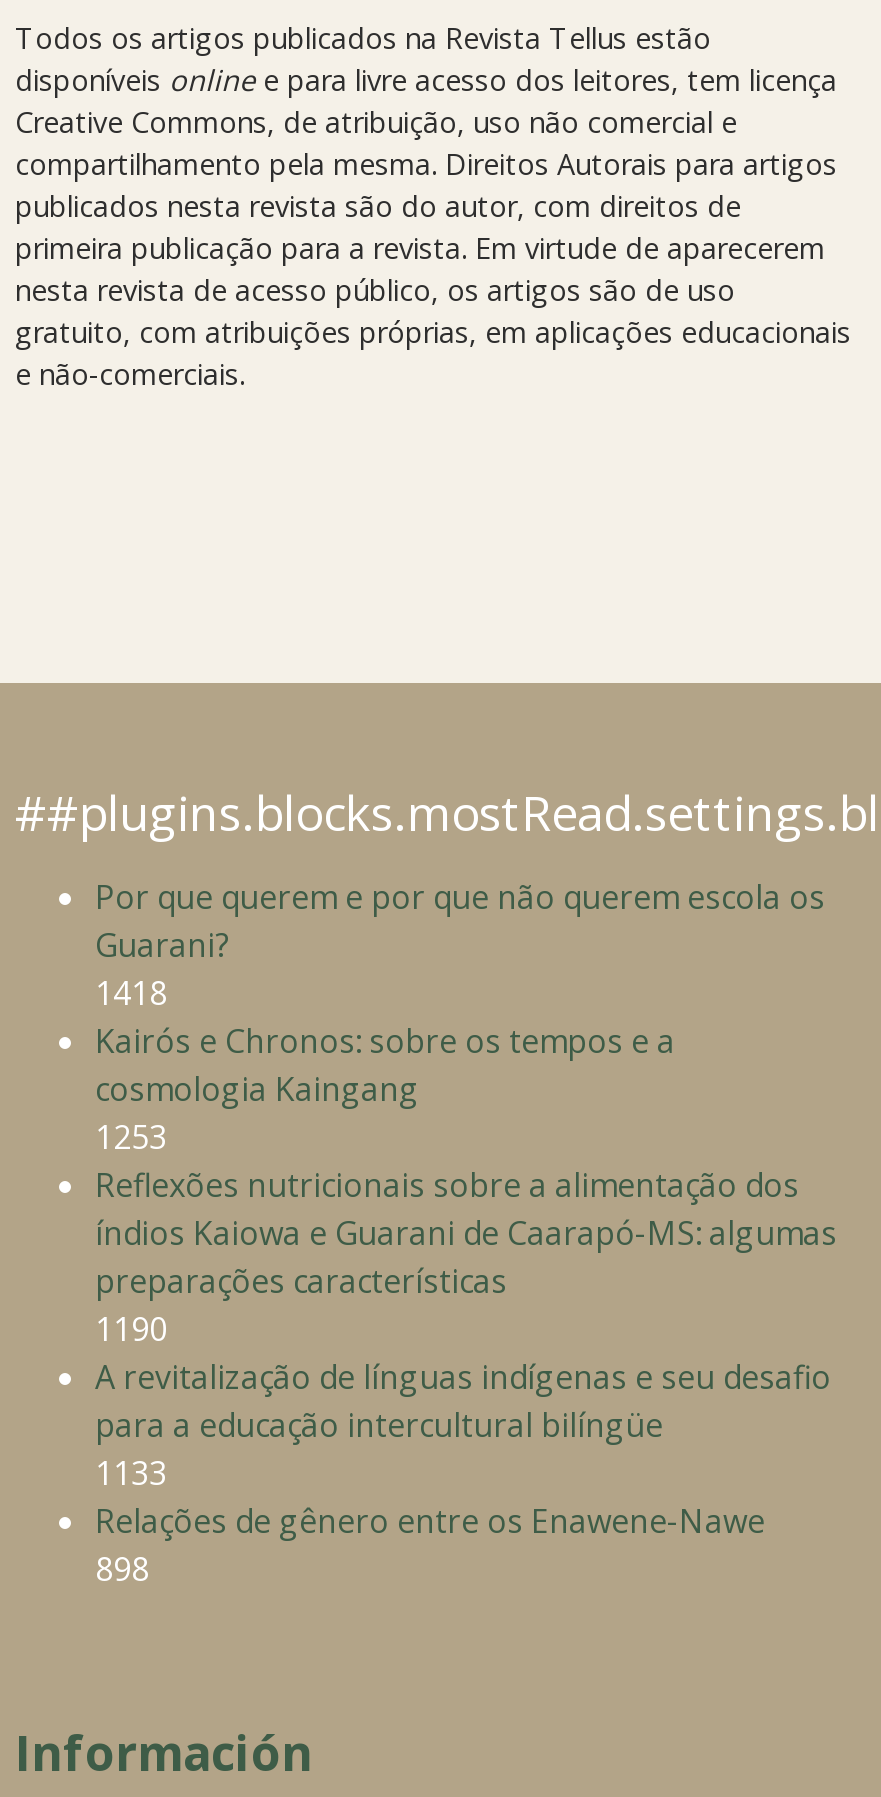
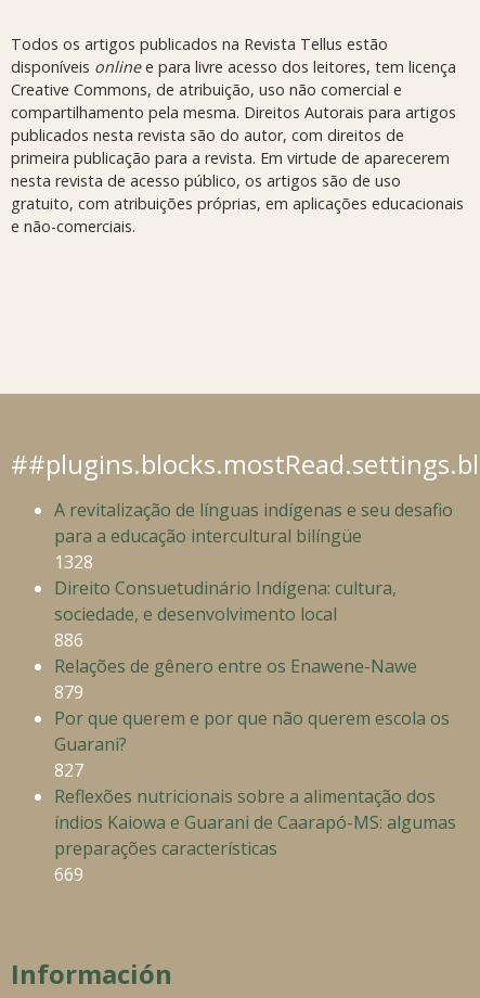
+ 1328
+ Direito Consuetudinário Indígena: cultura,
+ sociedade, e desenvolvimento local
+ 886
+ 879

moved down: Por que querem e por que não querem escola os | Guarani?

- 1418
- Kairós e Chronos: sobre os tempos e a
- cosmologia Kaingang
- 1253
+ 827

moved down: Reflexões nutricionais sobre a alimentação dos | índios Kaiowa e Guarani de Caarapó-MS: algumas | preparações características

- 1190
- 1133
- 898
+ 669

moved up: A revitalização de línguas indígenas e seu desafio | para a educação intercultural bilíngüe

moved up: Relações de gênero entre os Enawene-Nawe
